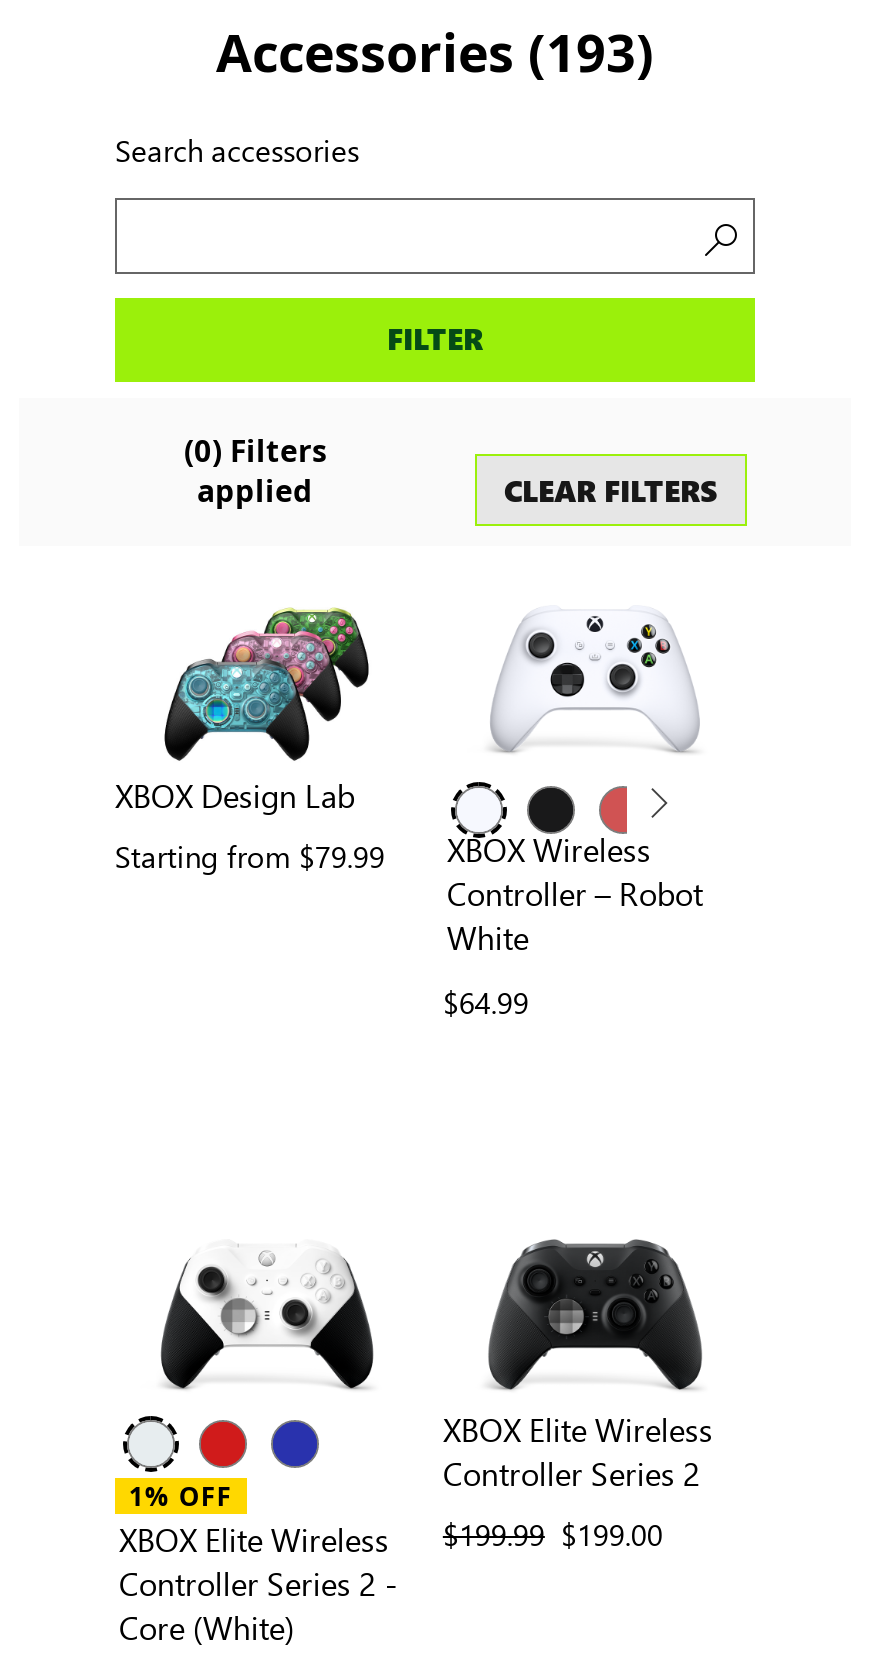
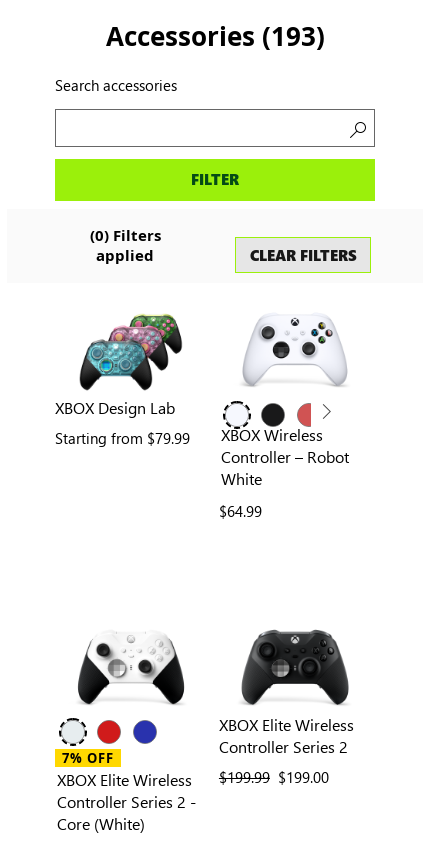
- 1% OFF
+ 7% OFF
